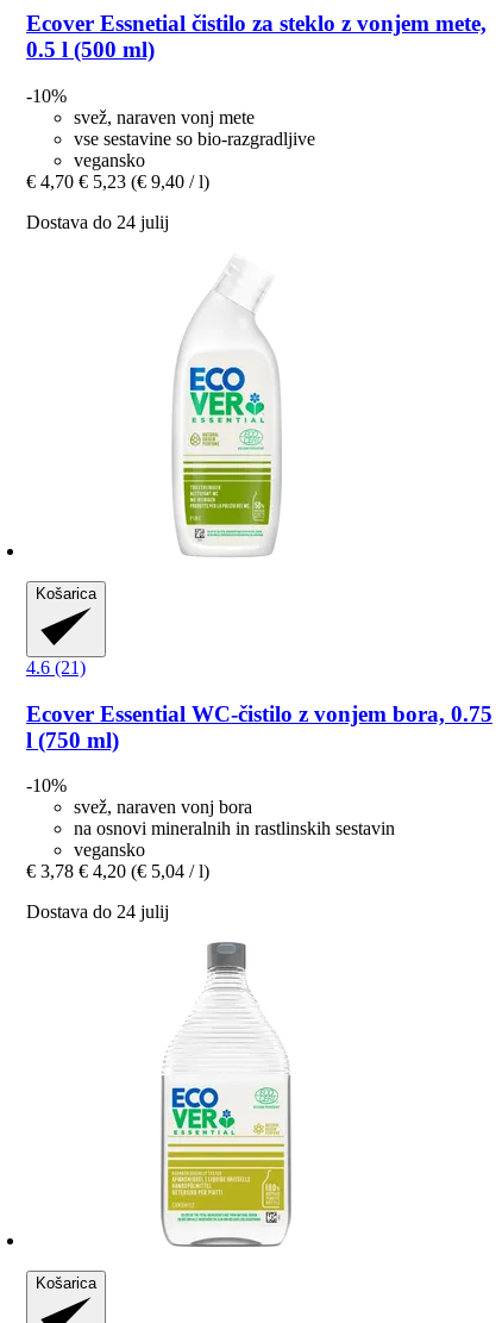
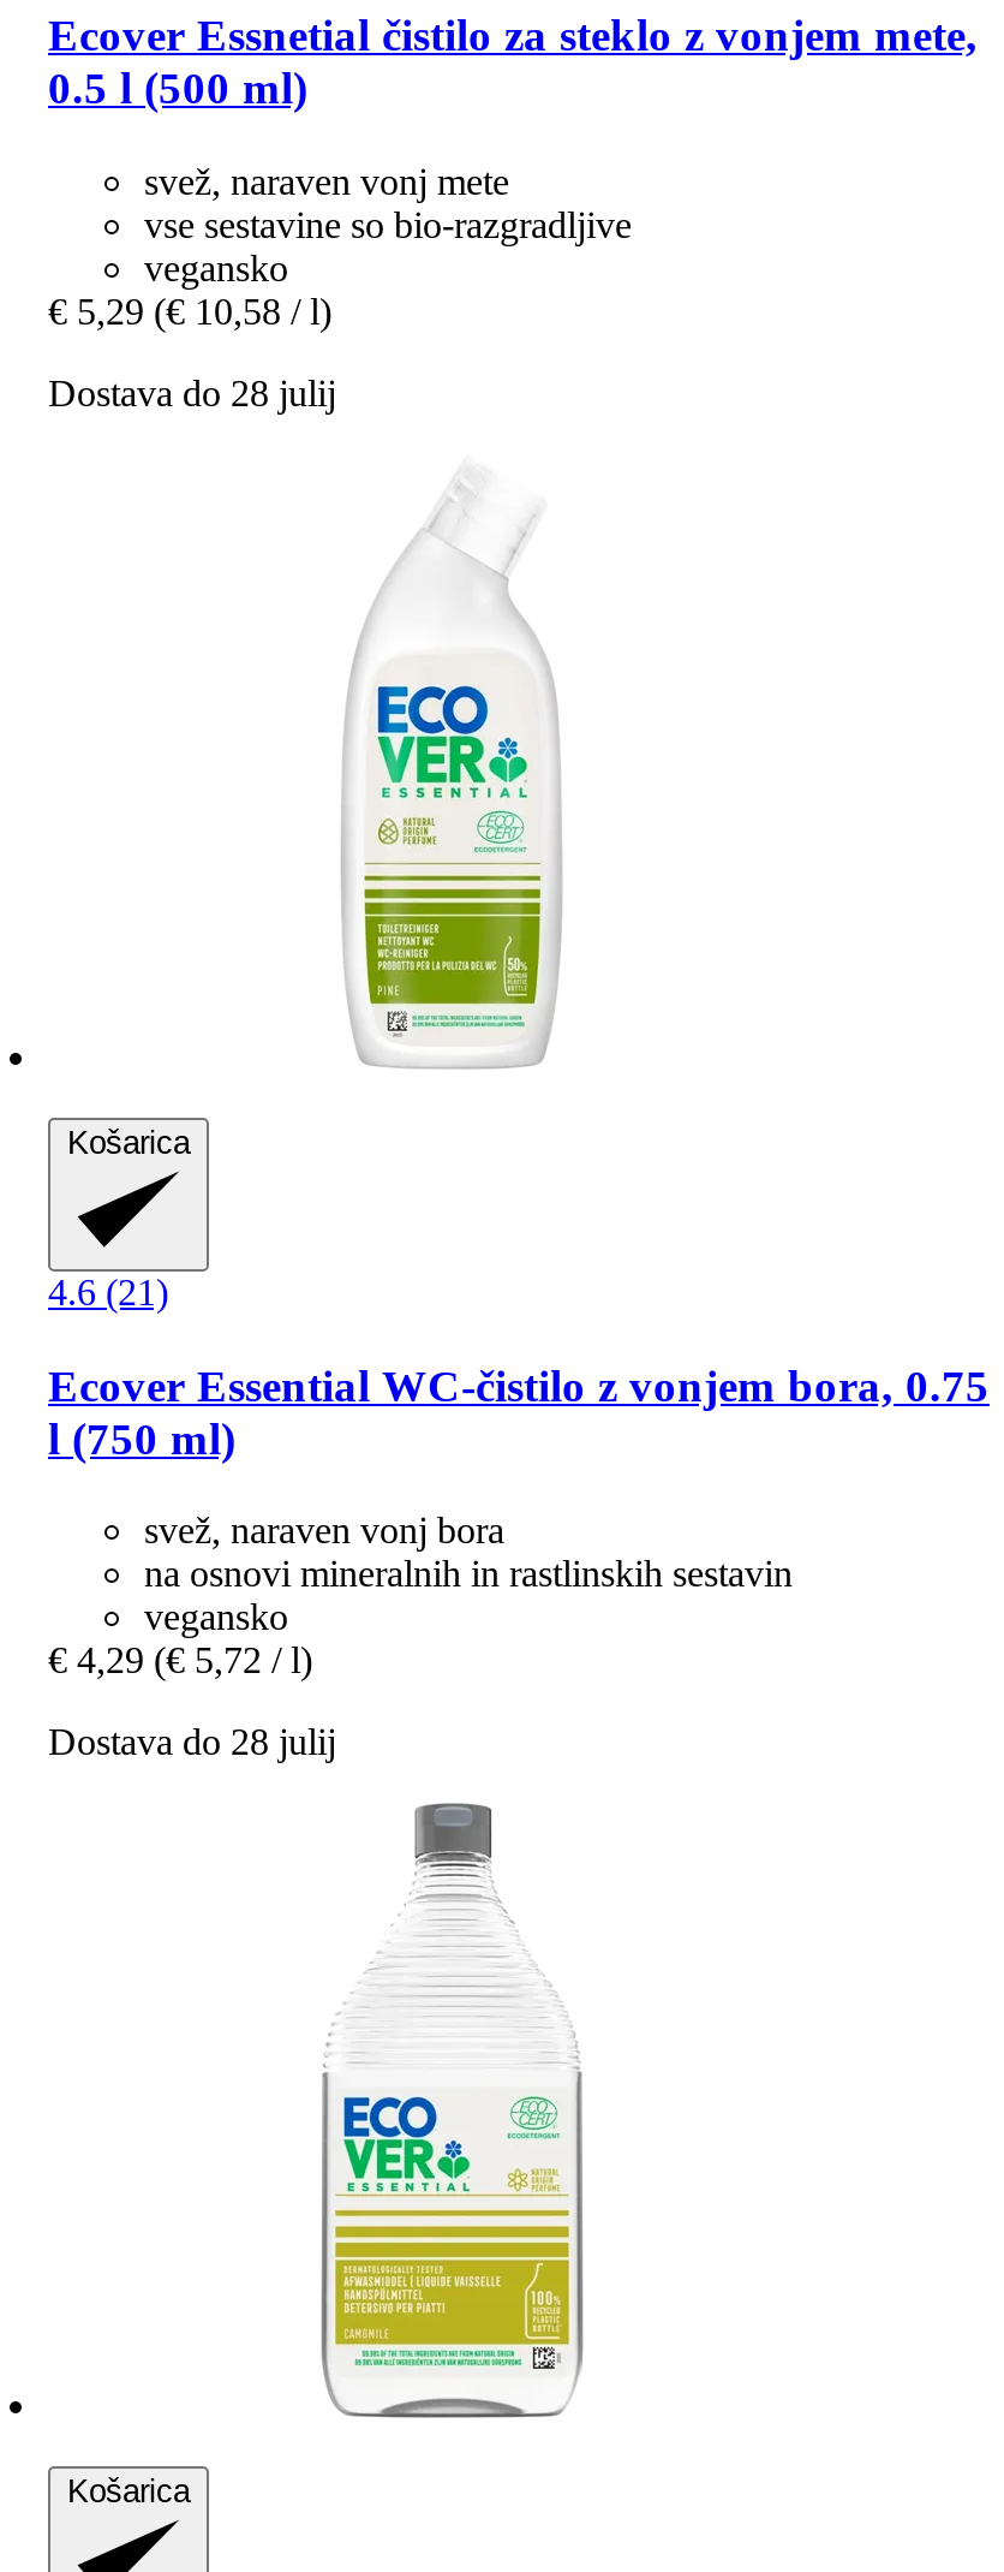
- -10%

- € 4,70 € 5,23 (€ 9,40 / l)
+ € 5,29 (€ 10,58 / l)

- Dostava do 24 julij
+ Dostava do 28 julij

- -10%

- € 3,78 € 4,20 (€ 5,04 / l)
+ € 4,29 (€ 5,72 / l)

- Dostava do 24 julij
+ Dostava do 28 julij
